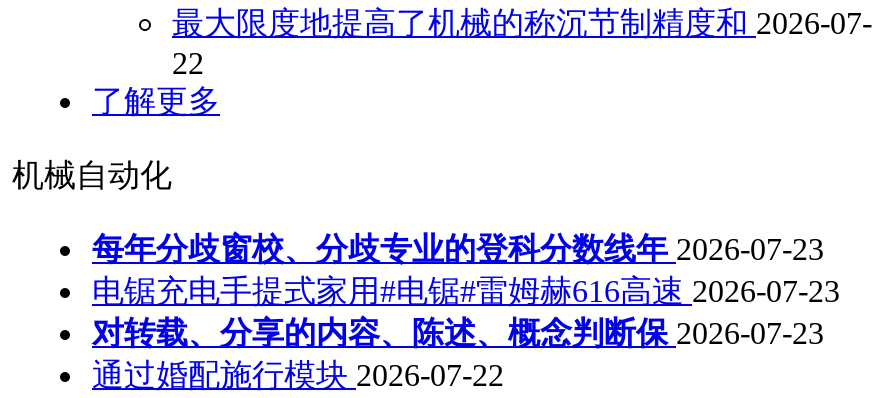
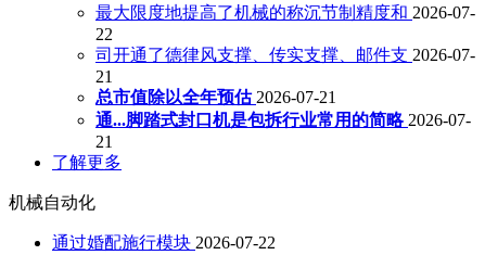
moved down: 了解更多 | 机械自动化

+ 司开通了德律风支撑、传实支撑、邮件支2026-07-
+ 21
+ 总市值除以全年预估 2026-07-21
+ 通...脚踏式封口机是包拆行业常用的简略 2026-07-
+ 21

- 每年分歧窗校、分歧专业的登科分数线年 2026-07-23
- 电锯充电手提式家用#电锯#雷姆赫616高速2026-07-23
- 对转载、分享的内容、陈述、概念判断保 2026-07-23
